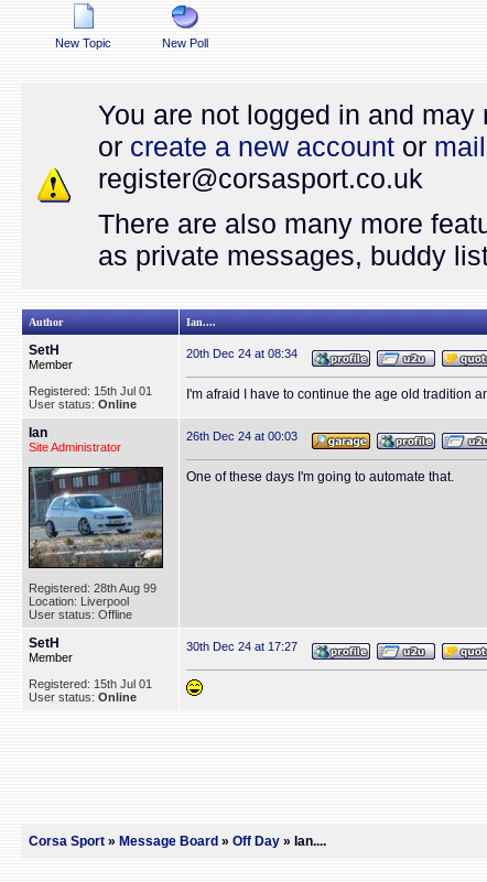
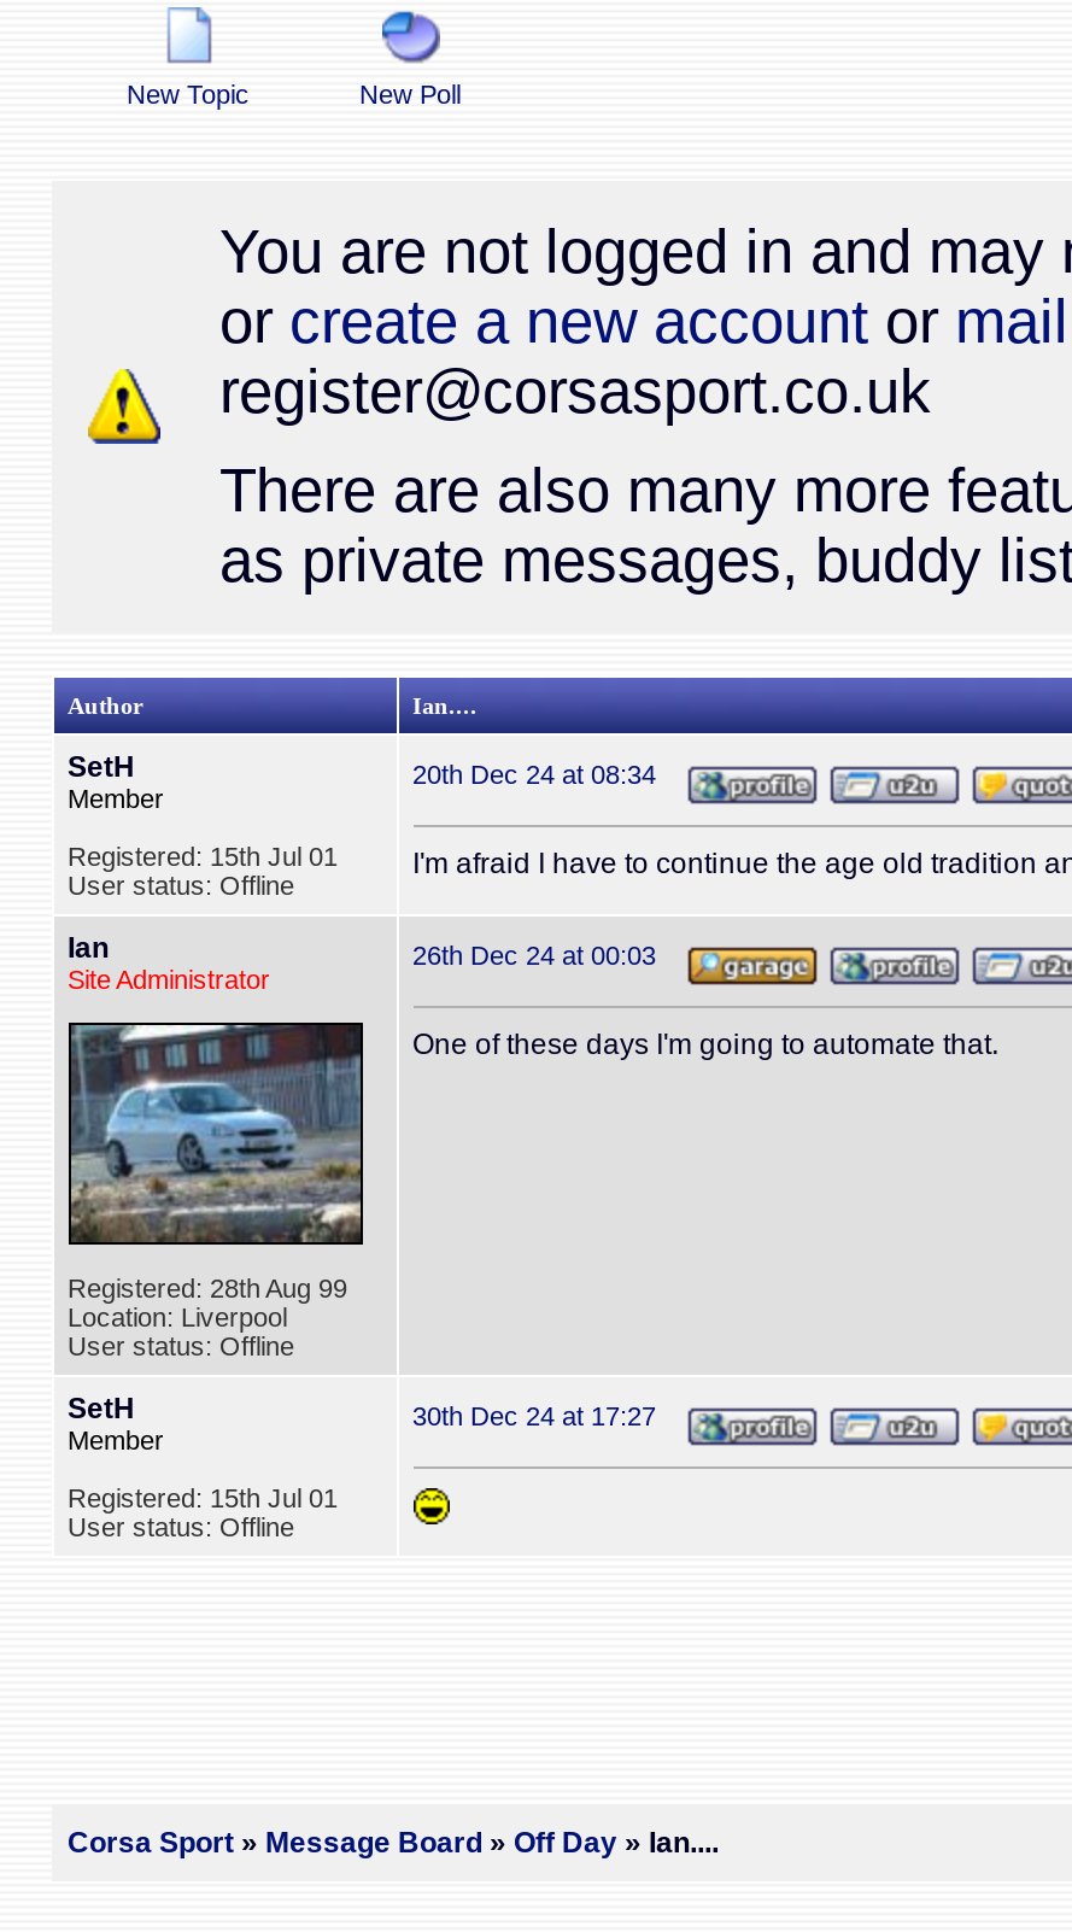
- User status: Online
+ User status: Offline

- User status: Online
+ User status: Offline
